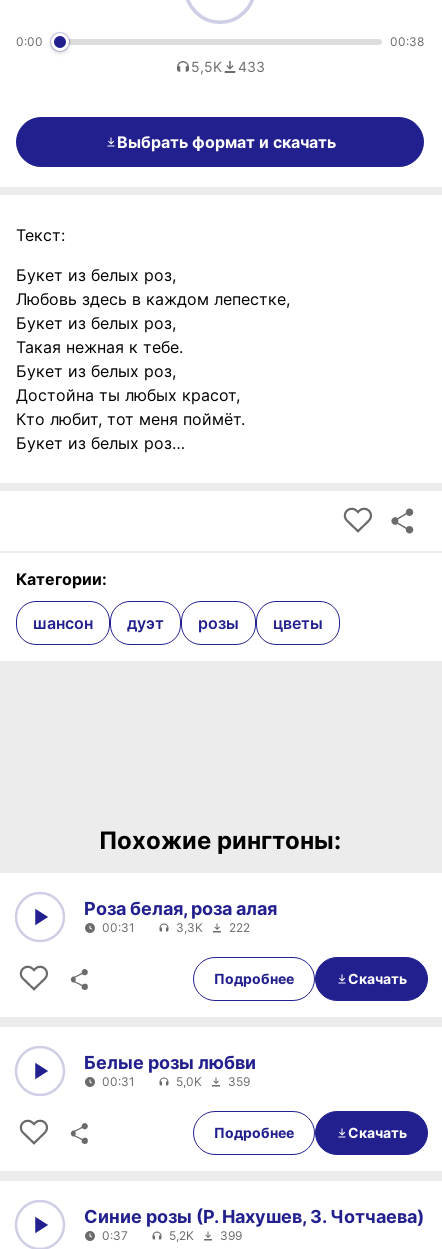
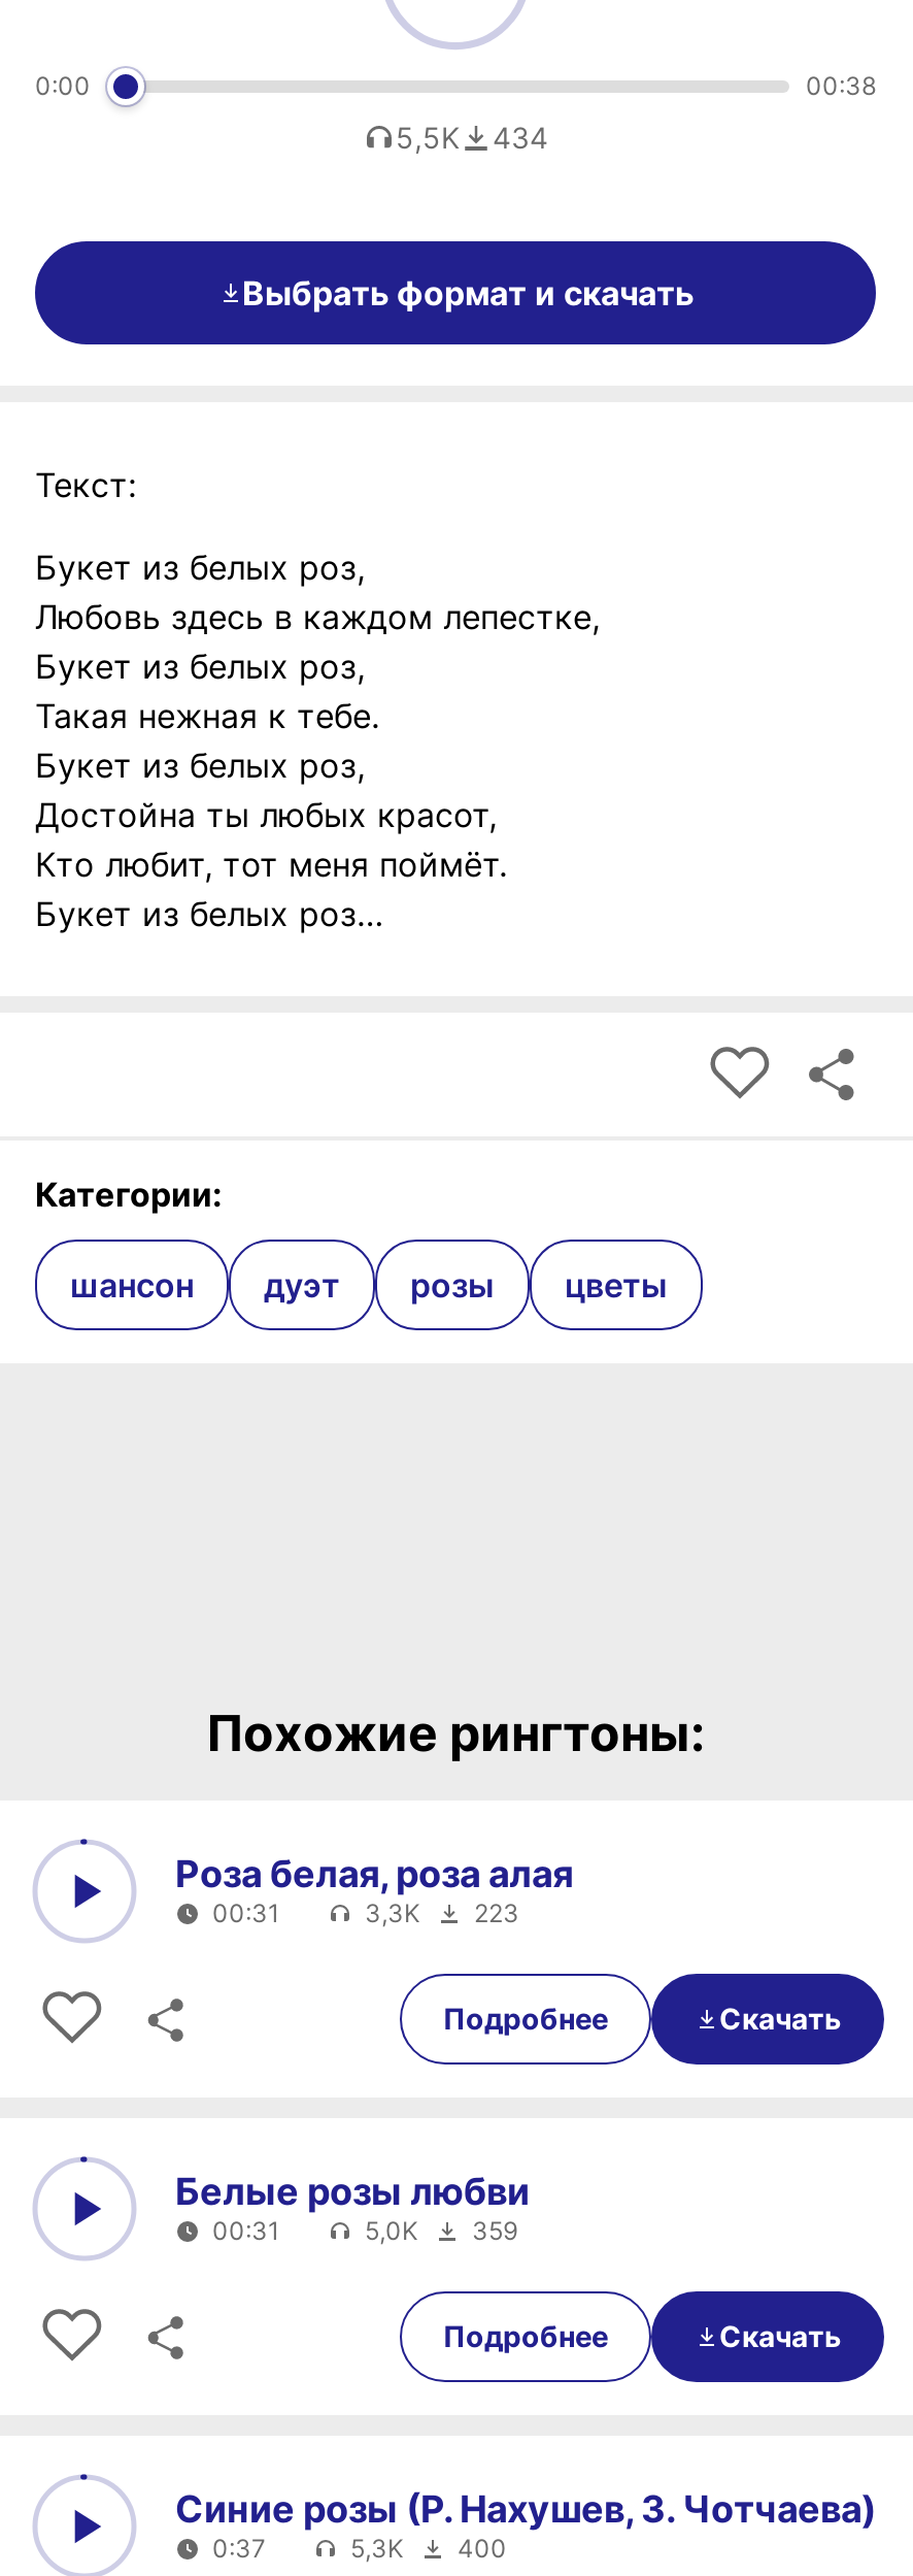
- 5,5K 433
+ 5,5K 434

- 3,3K 222
+ 3,3K 223

- 5,2K
- 399
+ 5,3K
+ 400
